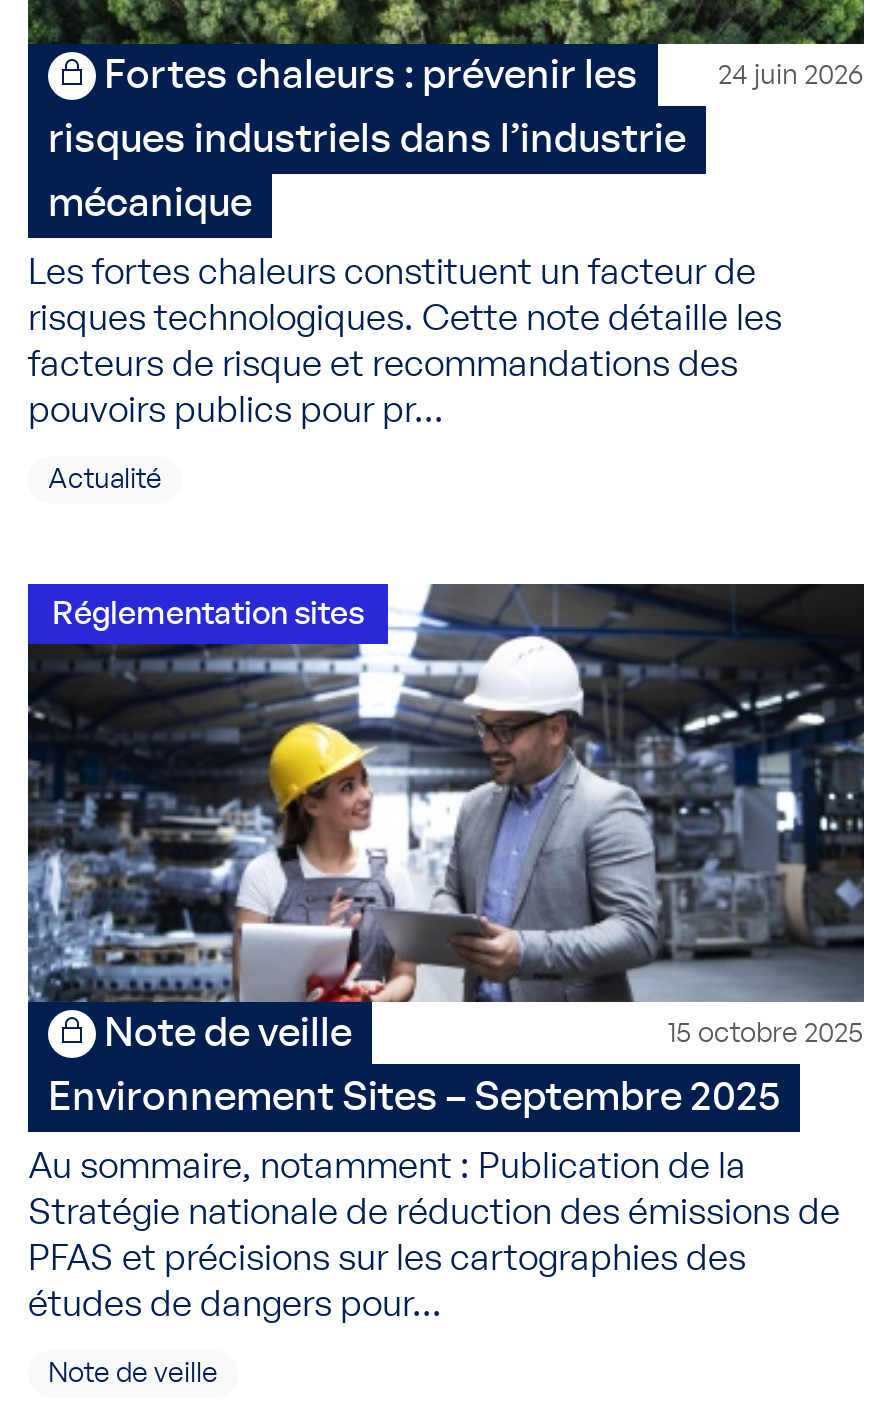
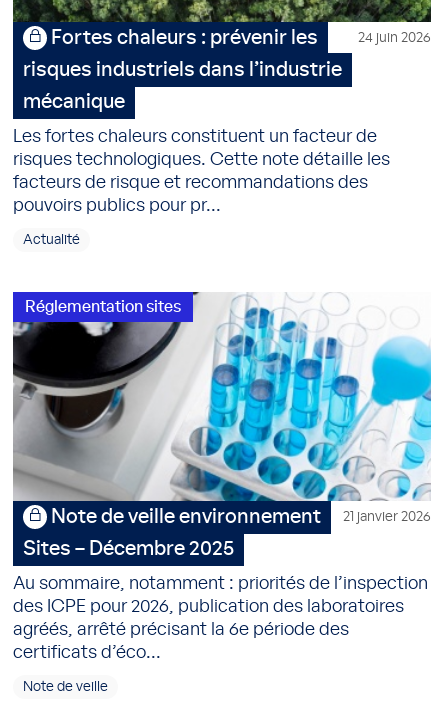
- [image]
- 15 octobre 2025
- Note de veille
+ [image]
+ 21 janvier 2026
+ Note de veille environnement

- Environnement Sites – Septembre 2025
+ Sites – Décembre 2025

- Au sommaire, notamment : Publication de la
- Stratégie nationale de réduction des émissions de
- PFAS et précisions sur les cartographies des
- études de dangers pour...
+ Au sommaire, notamment : priorités de l’inspection
+ des ICPE pour 2026, publication des laboratoires
+ agréés, arrêté précisant la 6e période des
+ certificats d’éco...
